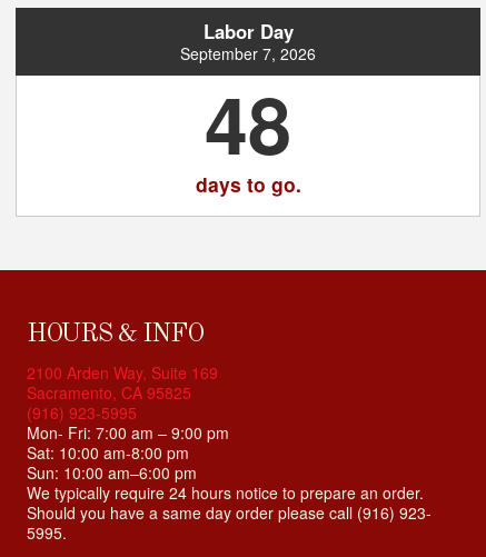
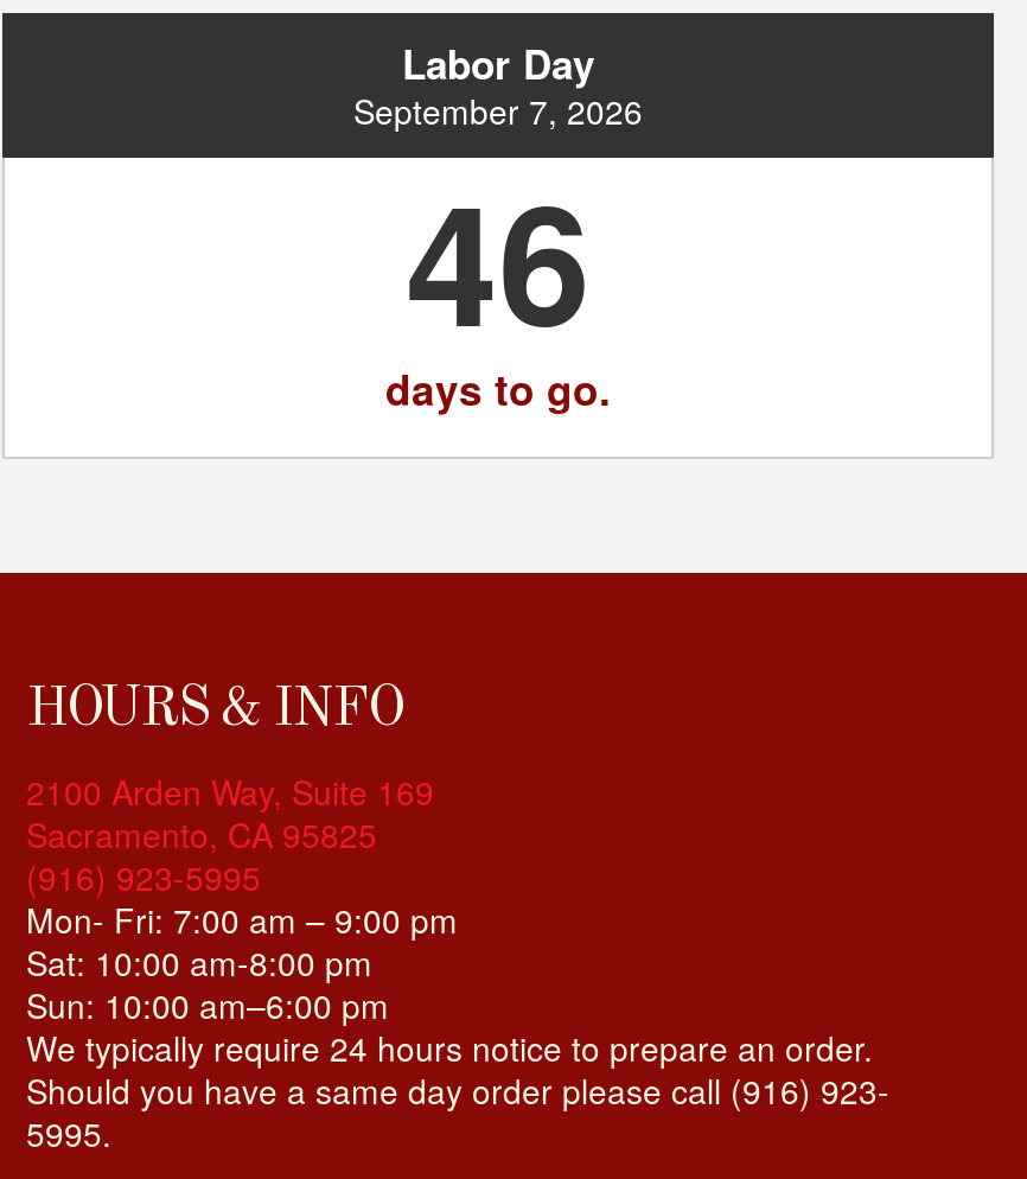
- 48
+ 46
